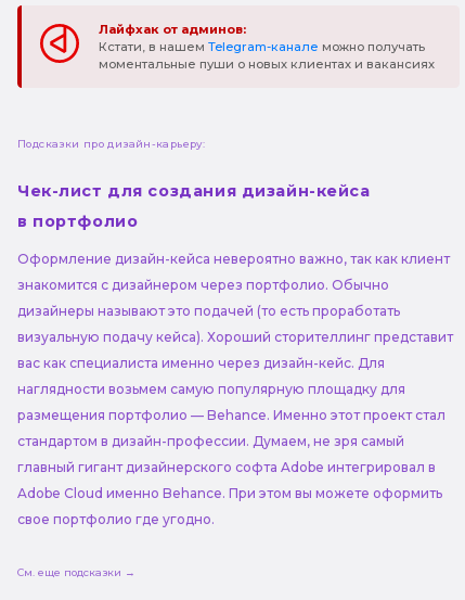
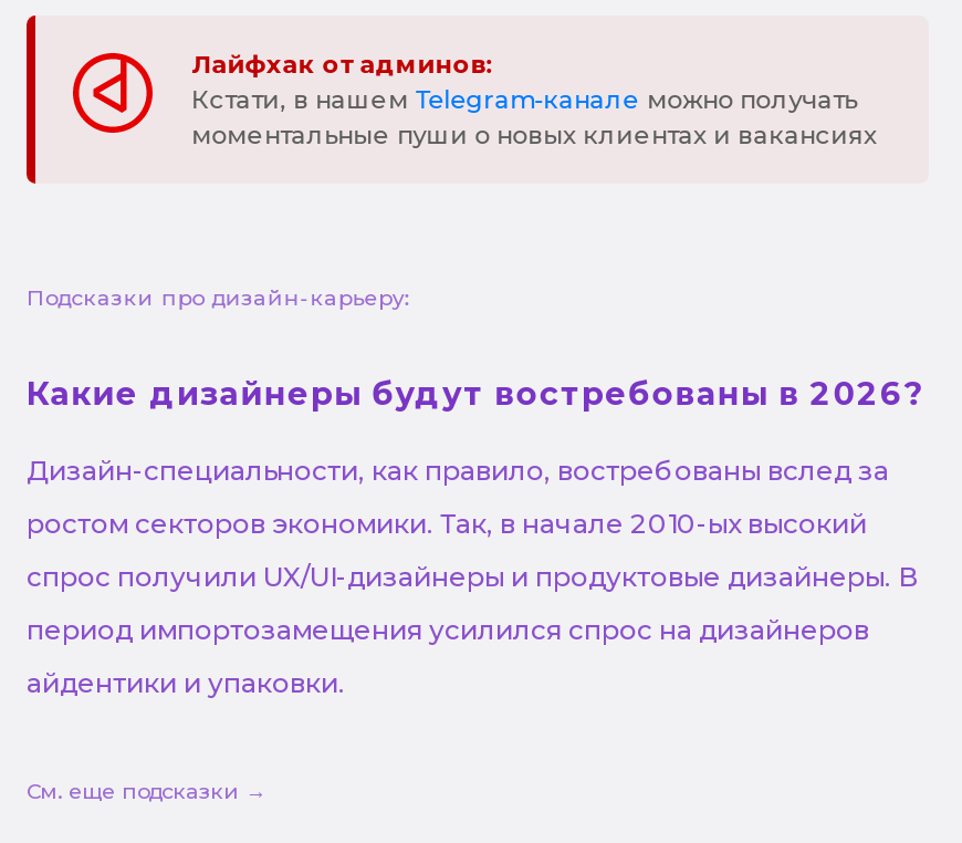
- Чек-лист для создания дизайн-кейса
- в портфолио
- Оформление дизайн-кейса невероятно важно, так как клиент
- знакомится с дизайнером через портфолио. Обычно
- дизайнеры называют это подачей (то есть проработать
- визуальную подачу кейса). Хороший сторителлинг представит
- вас как специалиста именно через дизайн-кейс. Для
- наглядности возьмем самую популярную площадку для
- размещения портфолио — Behance. Именно этот проект стал
- стандартом в дизайн-профессии. Думаем, не зря самый
- главный гигант дизайнерского софта Adobe интегрировал в
- Adobe Cloud именно Behance. При этом вы можете оформить
- свое портфолио где угодно.
+ Какие дизайнеры будут востребованы в 2026?
+ Дизайн-специальности, как правило, востребованы вслед за
+ ростом секторов экономики. Так, в начале 2010-ых высокий
+ спрос получили UX/UI-дизайнеры и продуктовые дизайнеры. В
+ период импортозамещения усилился спрос на дизайнеров
+ айдентики и упаковки.
